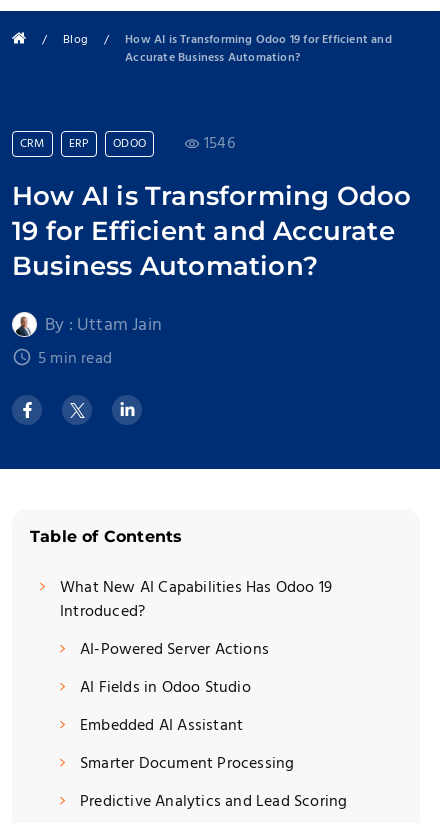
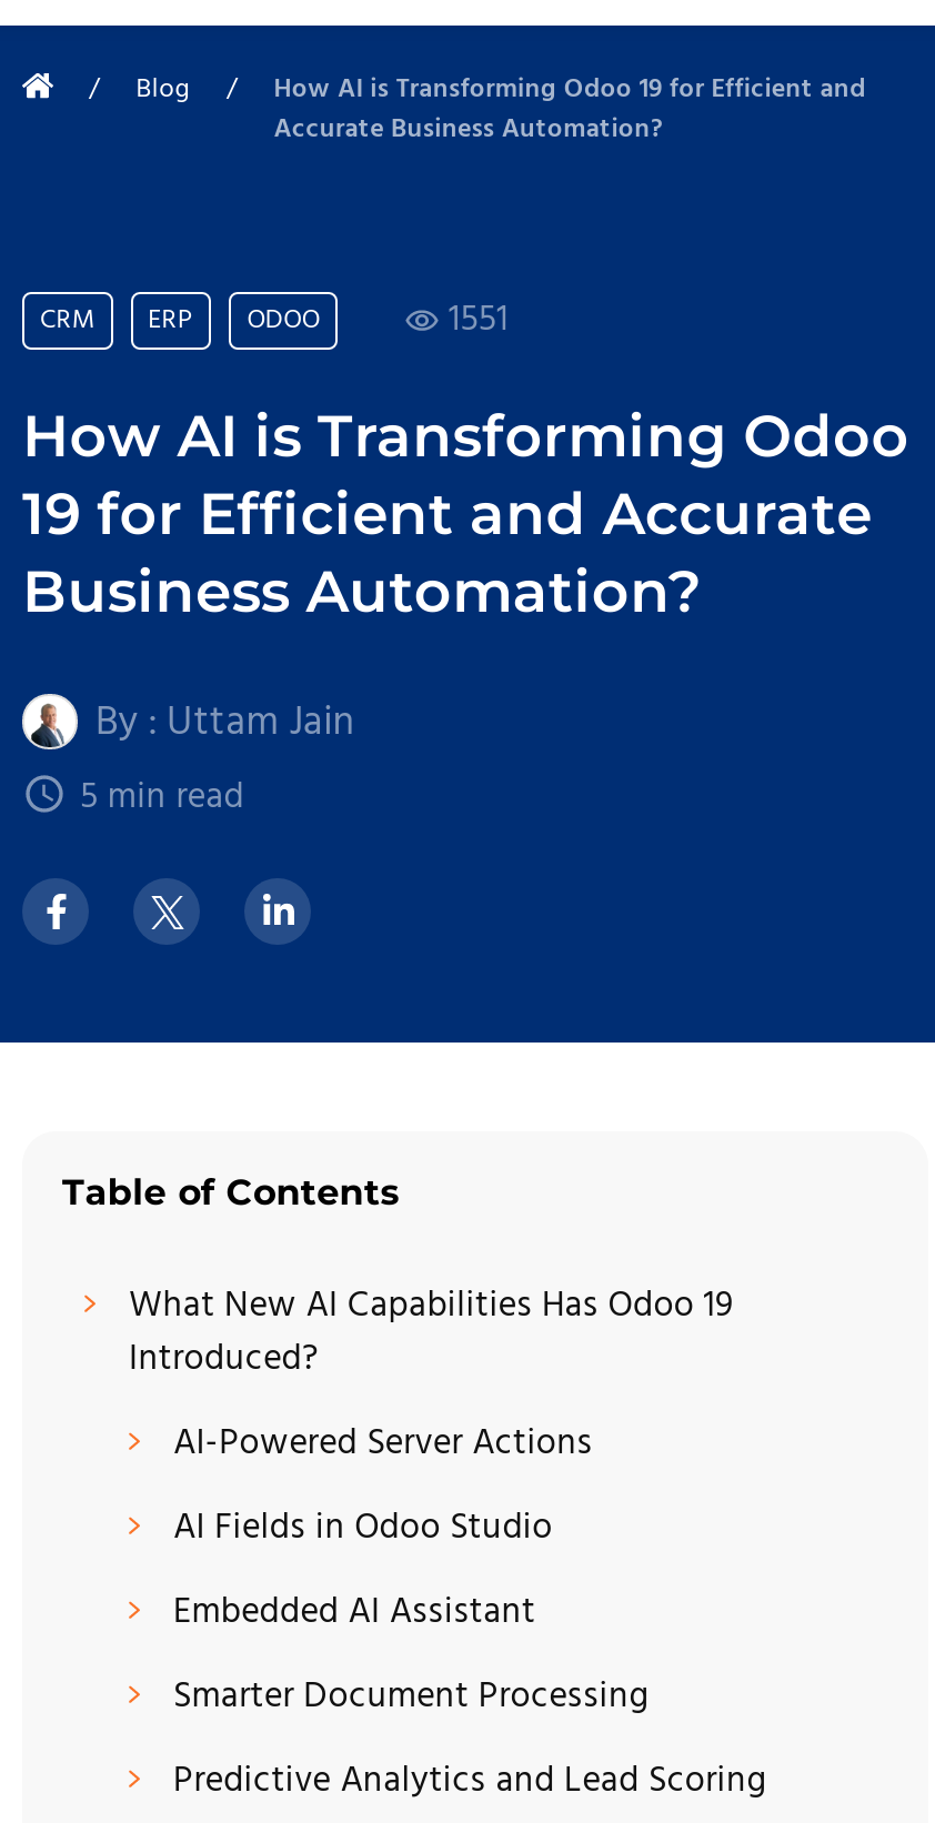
- 1546
+ 1551
